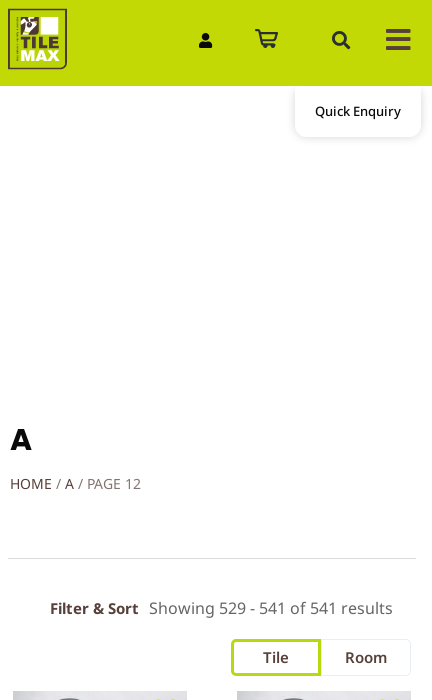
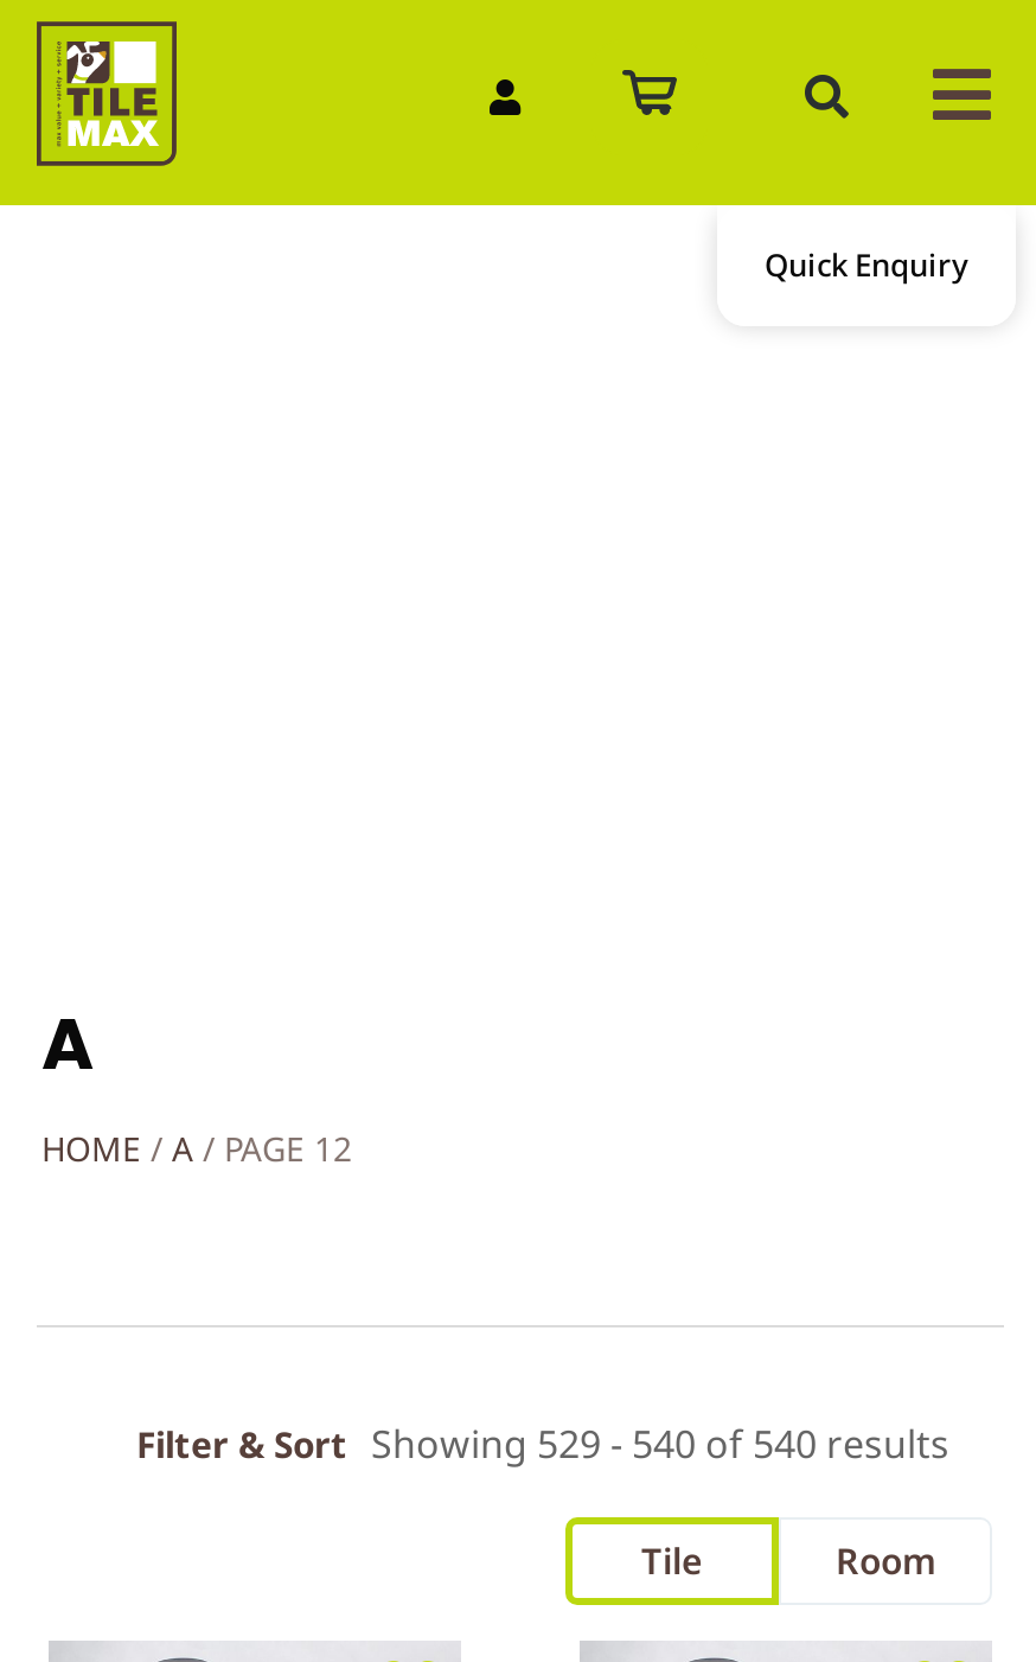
- Filter & Sort Showing 529 - 541 of 541 results
+ Filter & Sort Showing 529 - 540 of 540 results
